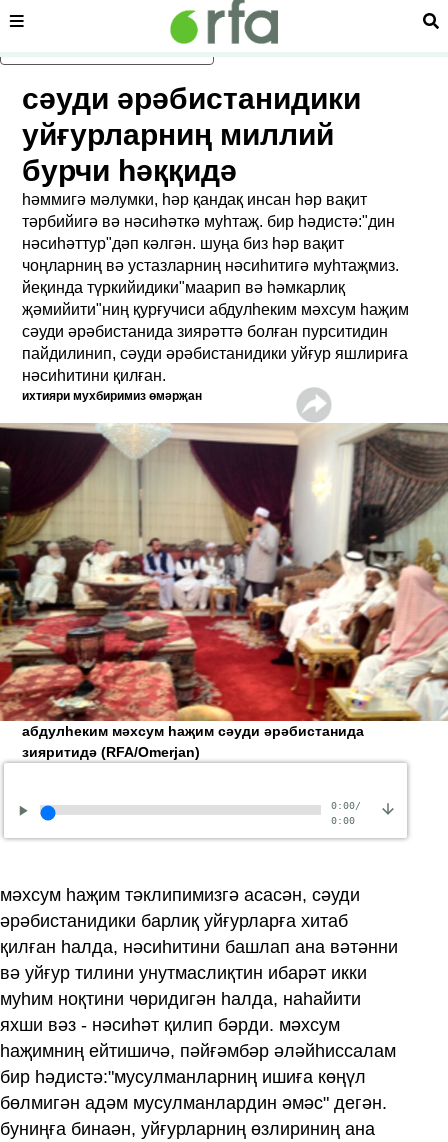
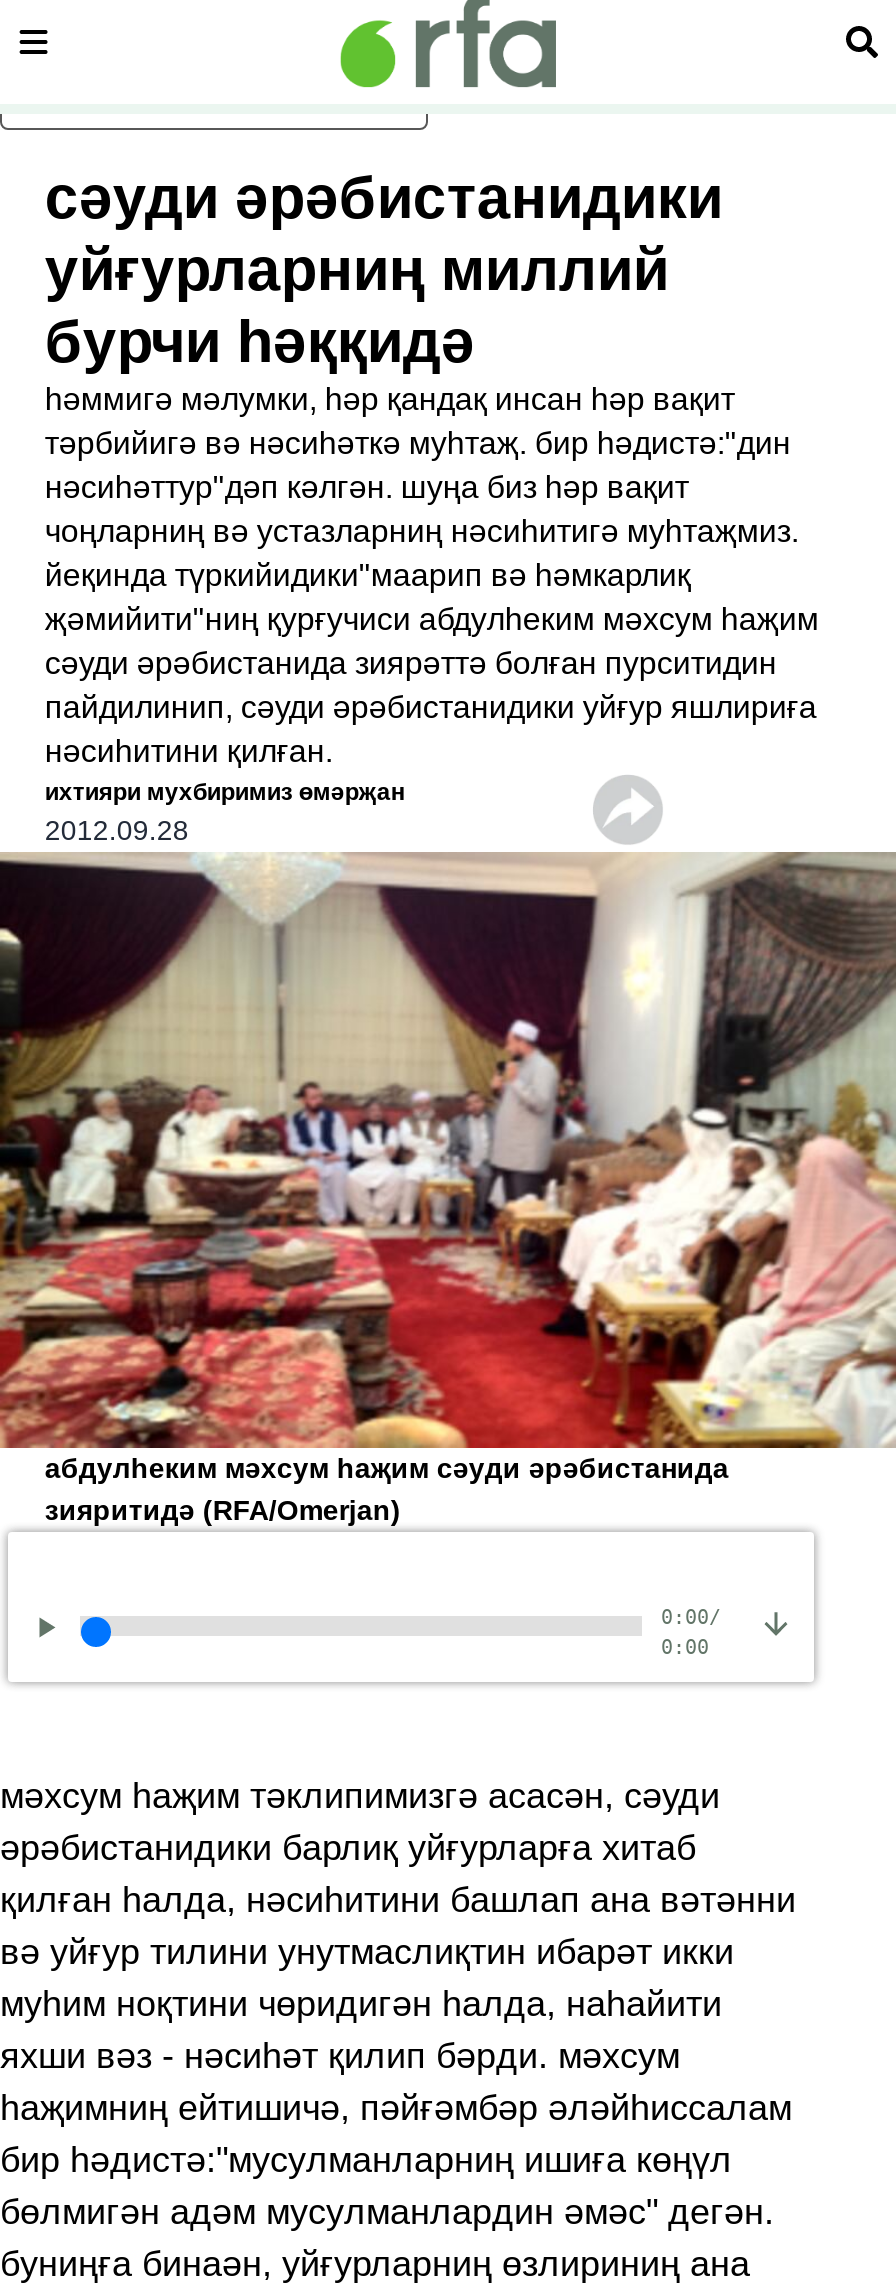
+ 2012.09.28
